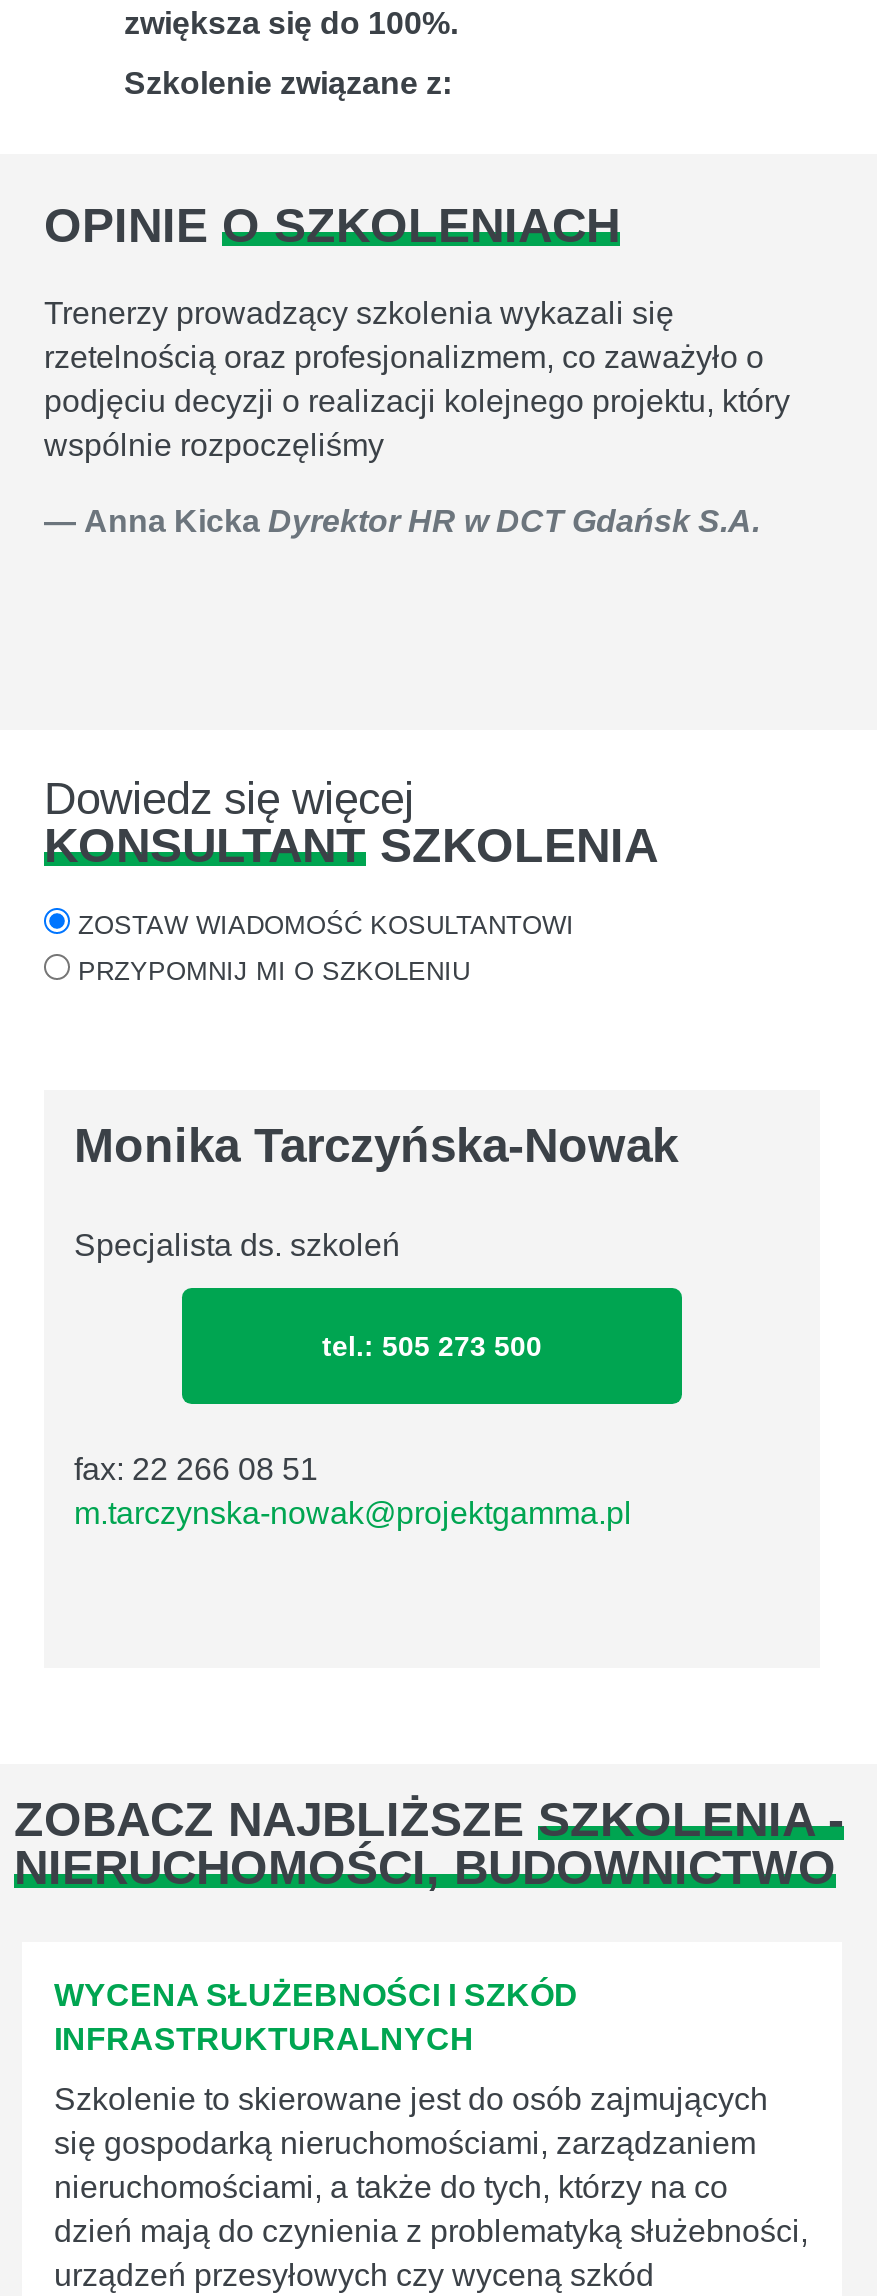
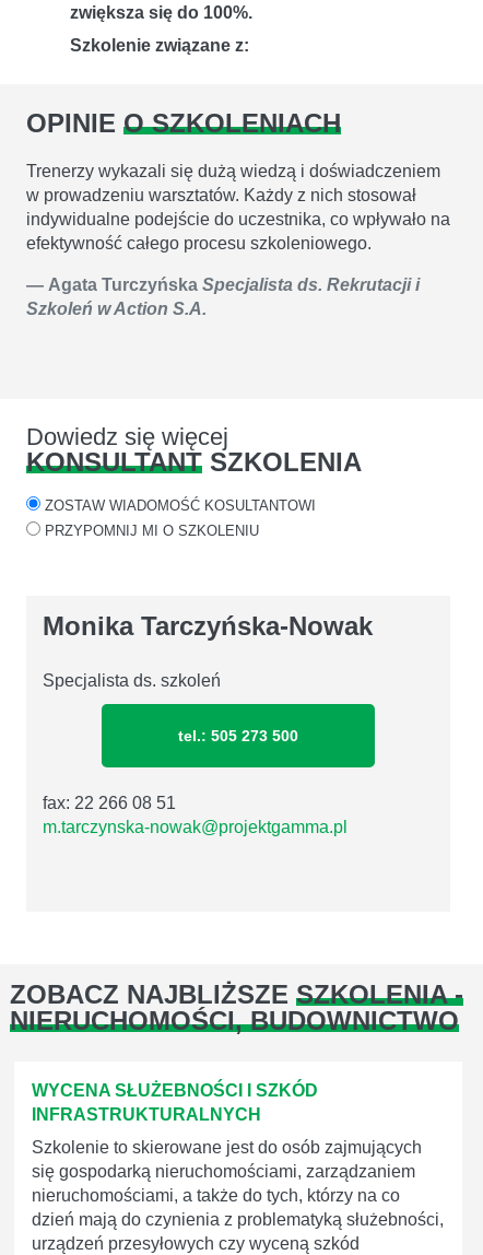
- Trenerzy prowadzący szkolenia wykazali się
- rzetelnością oraz profesjonalizmem, co zaważyło o
- podjęciu decyzji o realizacji kolejnego projektu, który
- wspólnie rozpoczęliśmy
+ Trenerzy wykazali się dużą wiedzą i doświadczeniem
+ w prowadzeniu warsztatów. Każdy z nich stosował
+ indywidualne podejście do uczestnika, co wpływało na
+ efektywność całego procesu szkoleniowego.

- Anna Kicka Dyrektor HR w DCT Gdańsk S.A.
+ Agata Turczyńska Specjalista ds. Rekrutacji i
+ Szkoleń w Action S.A.
